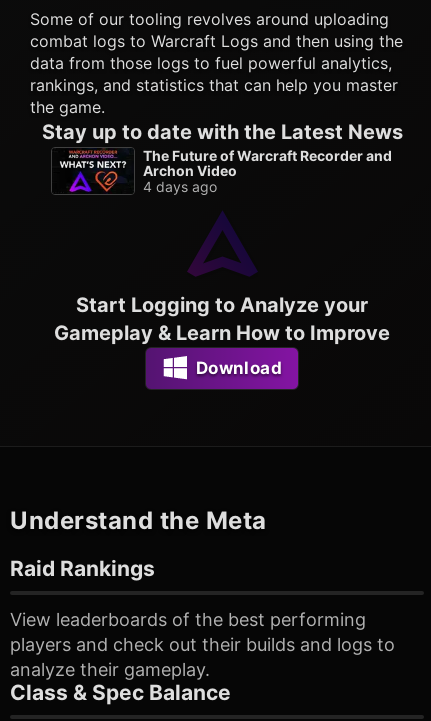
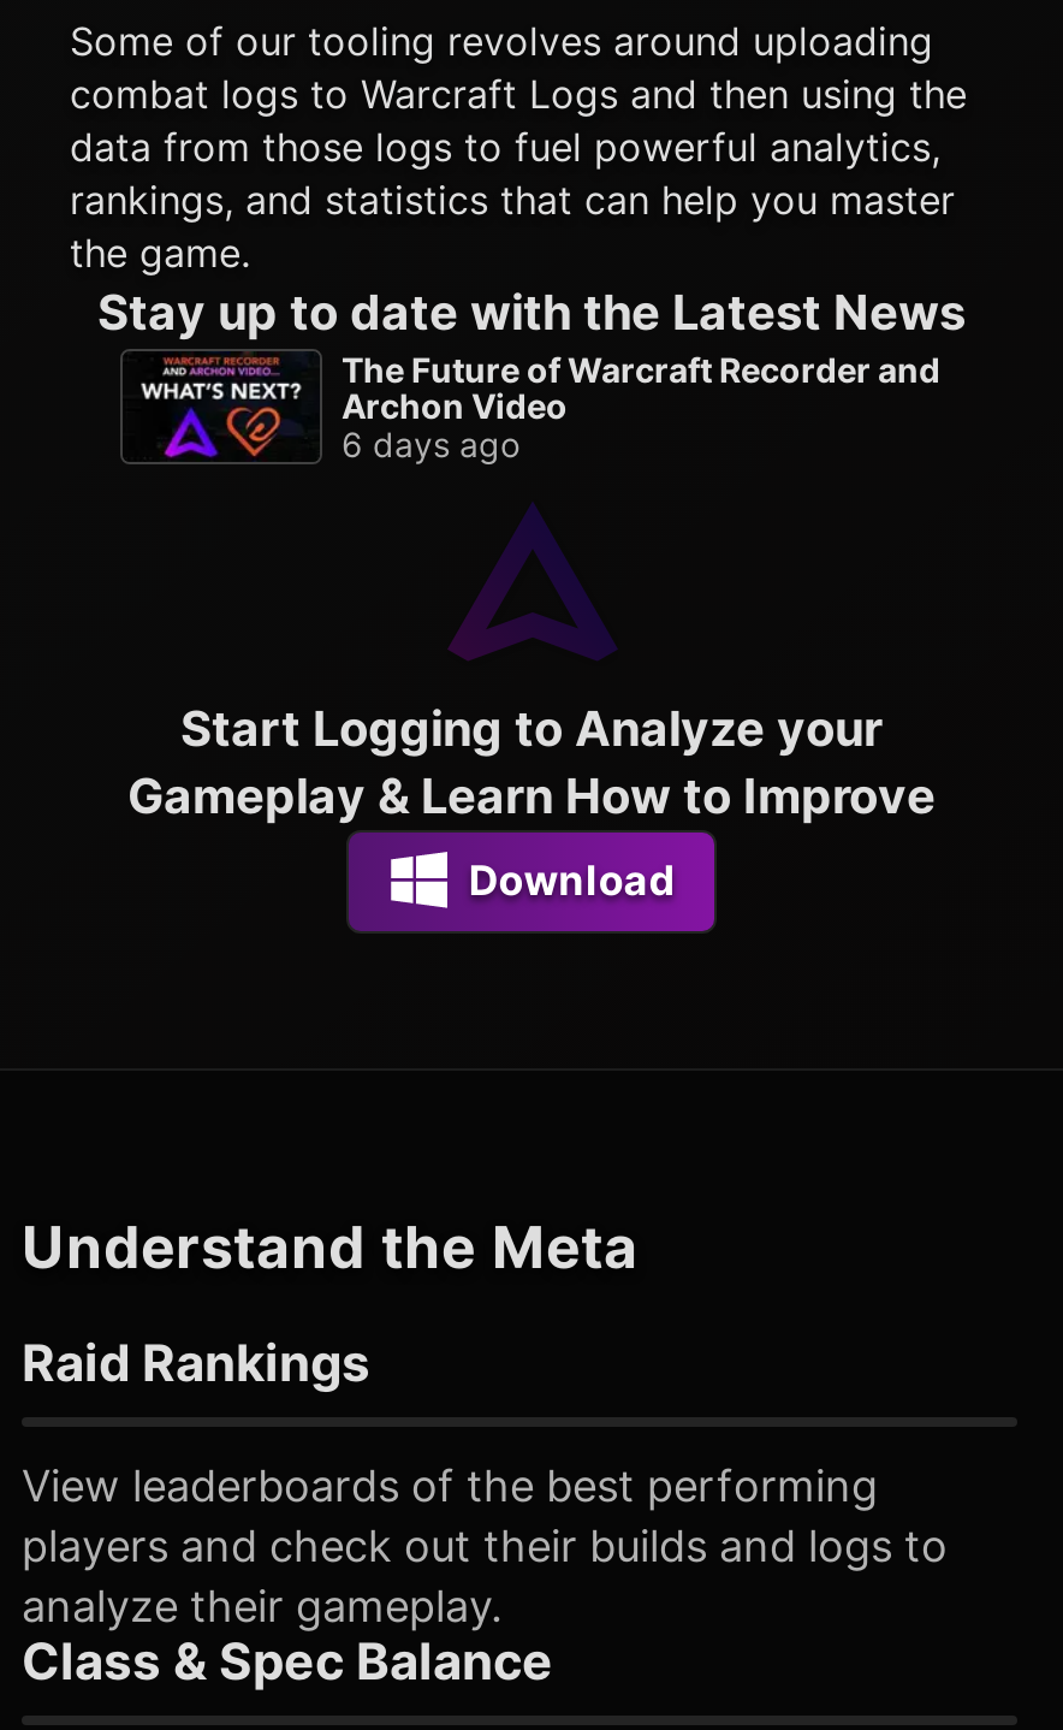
- 4 days ago
+ 6 days ago
